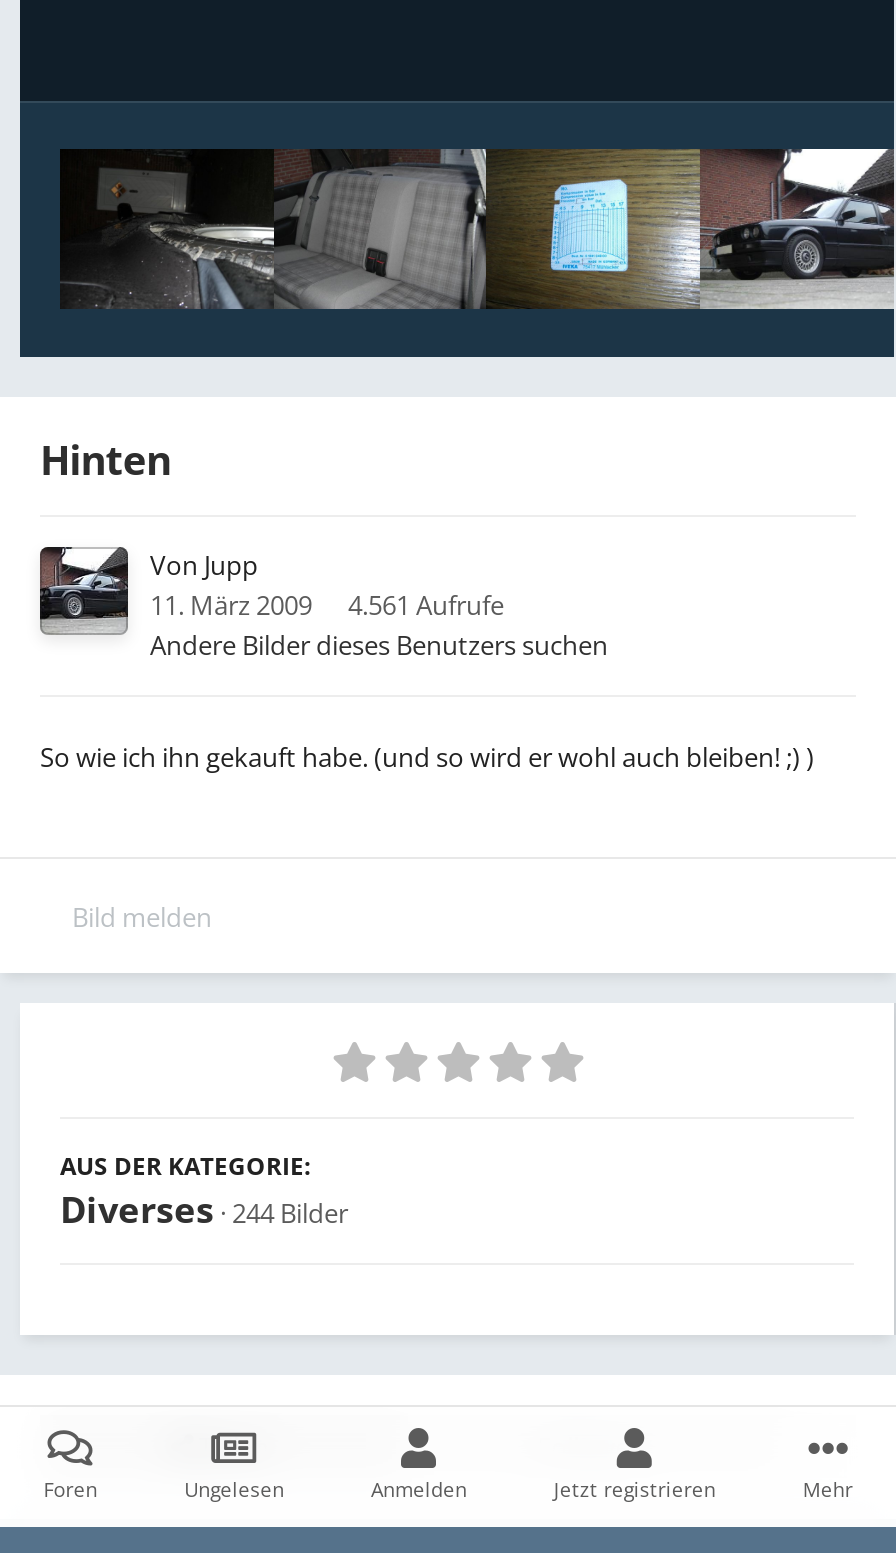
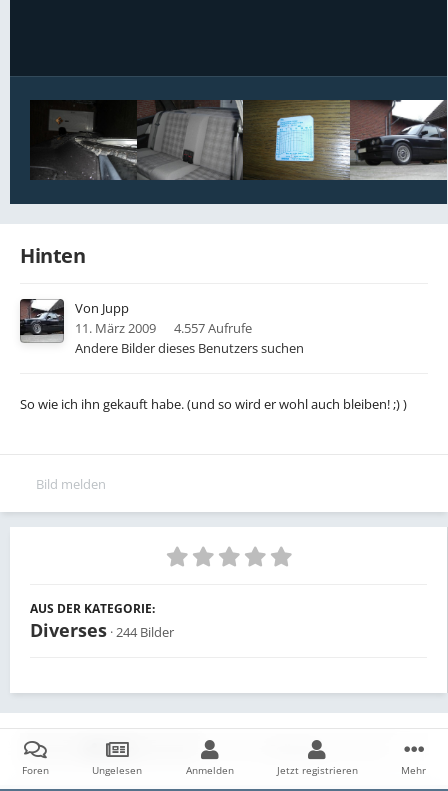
- 11. März 2009 4.561 Aufrufe
+ 11. März 2009 4.557 Aufrufe
